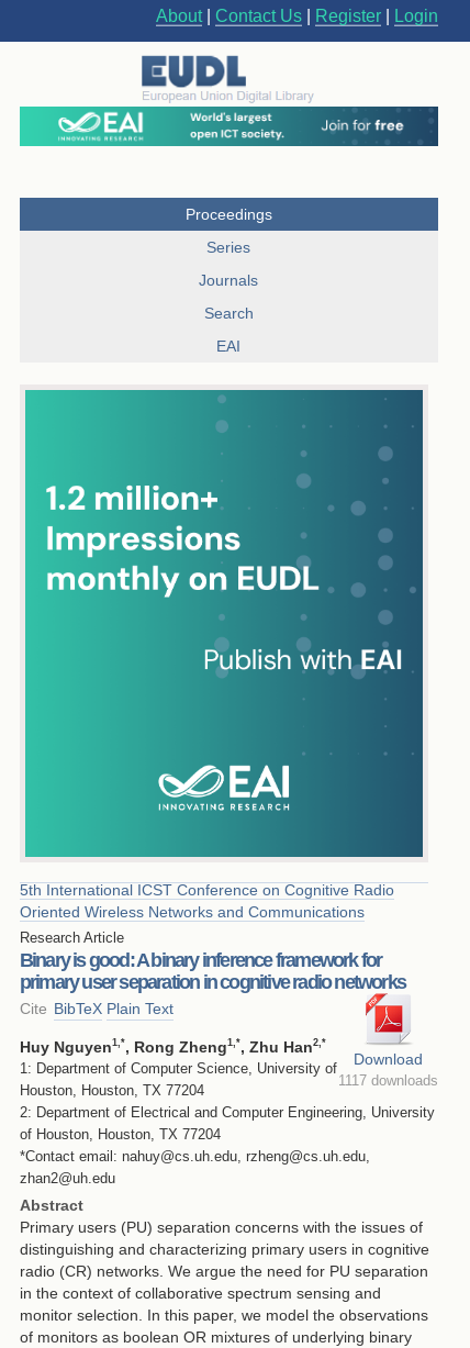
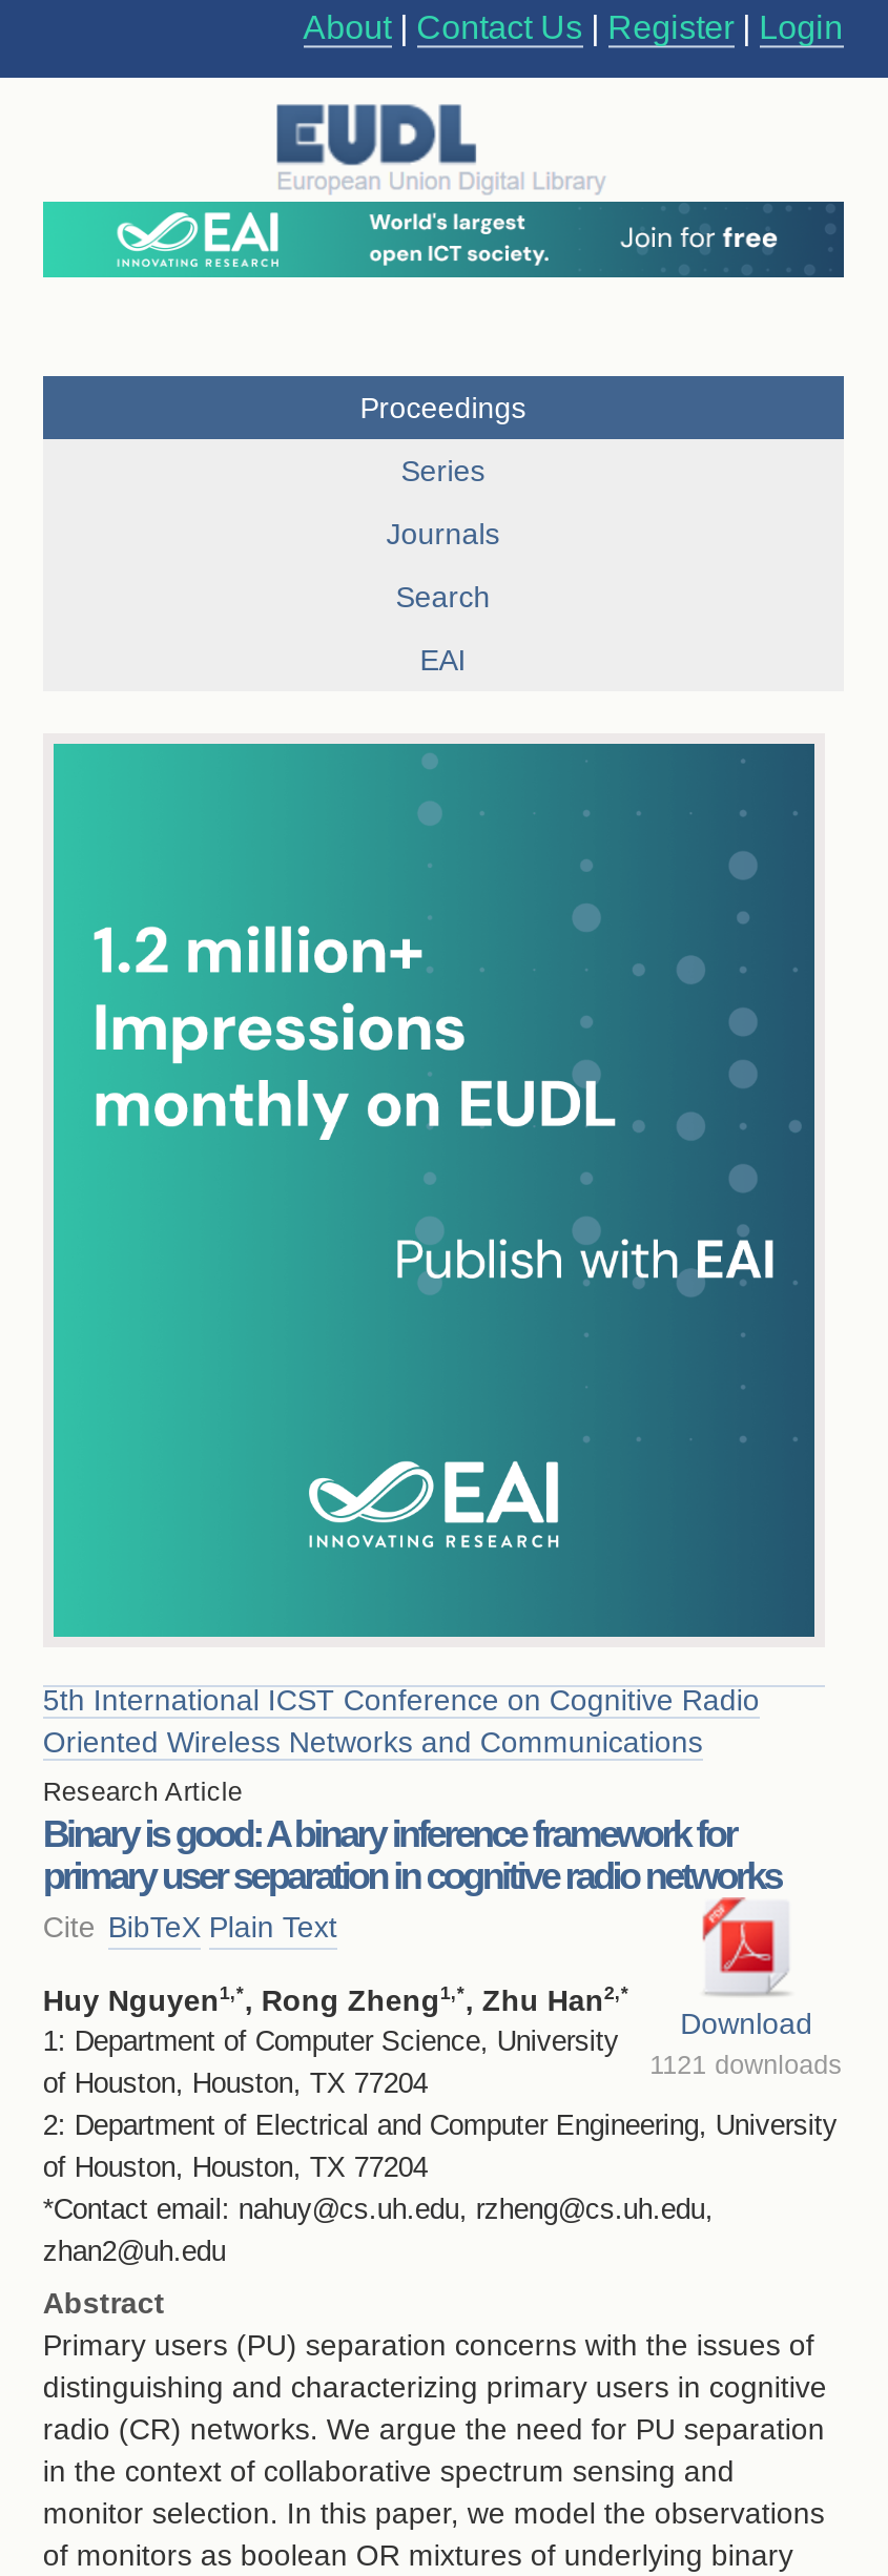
- 1117 downloads
+ 1121 downloads
